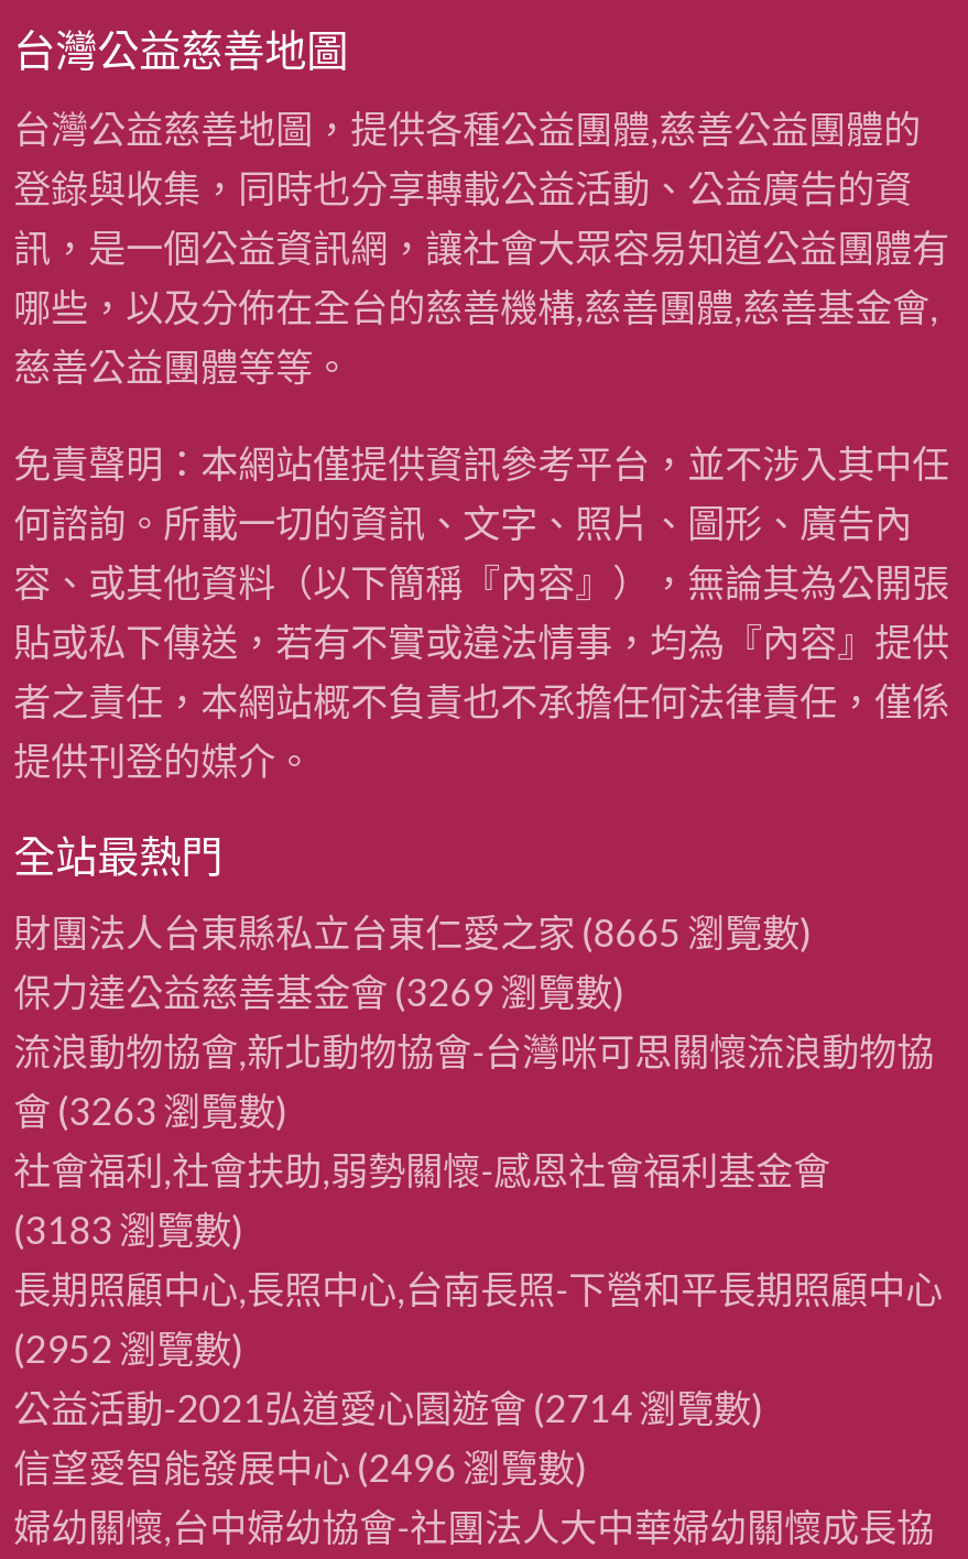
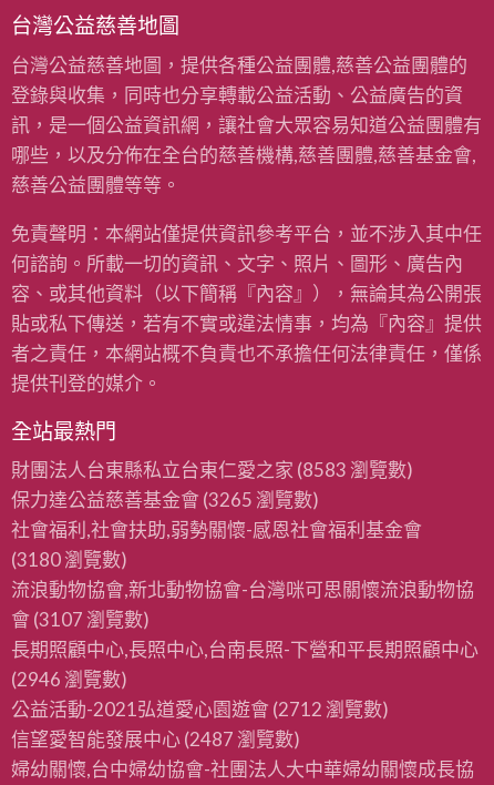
- 財團法人台東縣私立台東仁愛之家(8665 瀏覽數)
- 保力達公益慈善基金會(3269 瀏覽數)
- 會(3263 瀏覽數)
+ 財團法人台東縣私立台東仁愛之家(8583 瀏覽數)
+ 保力達公益慈善基金會(3265 瀏覽數)

moved down: 流浪動物協會,新北動物協會-台灣咪可思關懷流浪動物協

moved up: 社會福利,社會扶助,弱勢關懷-感恩社會福利基金會

- (3183 瀏覽數)
+ (3180 瀏覽數)
+ 會(3107 瀏覽數)

- (2952 瀏覽數)
+ (2946 瀏覽數)

- 公益活動-2021弘道愛心園遊會(2714 瀏覽數)
+ 公益活動-2021弘道愛心園遊會(2712 瀏覽數)

- 信望愛智能發展中心(2496 瀏覽數)
+ 信望愛智能發展中心(2487 瀏覽數)
